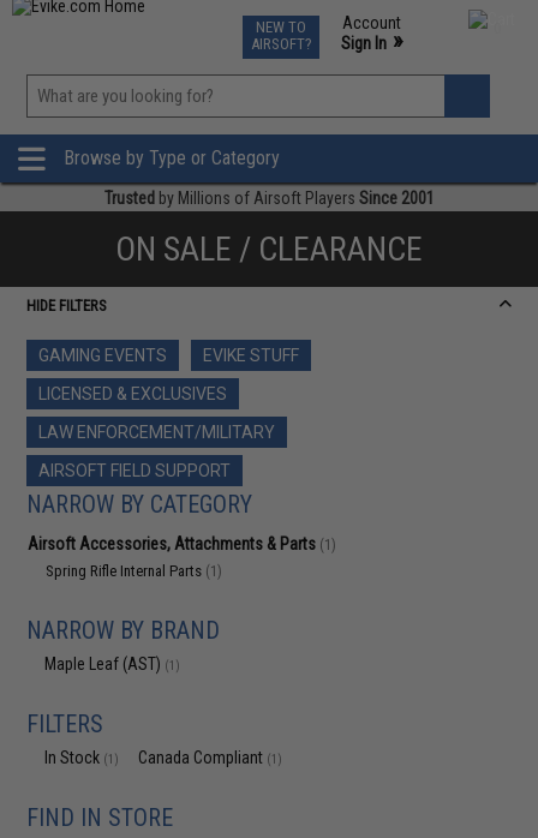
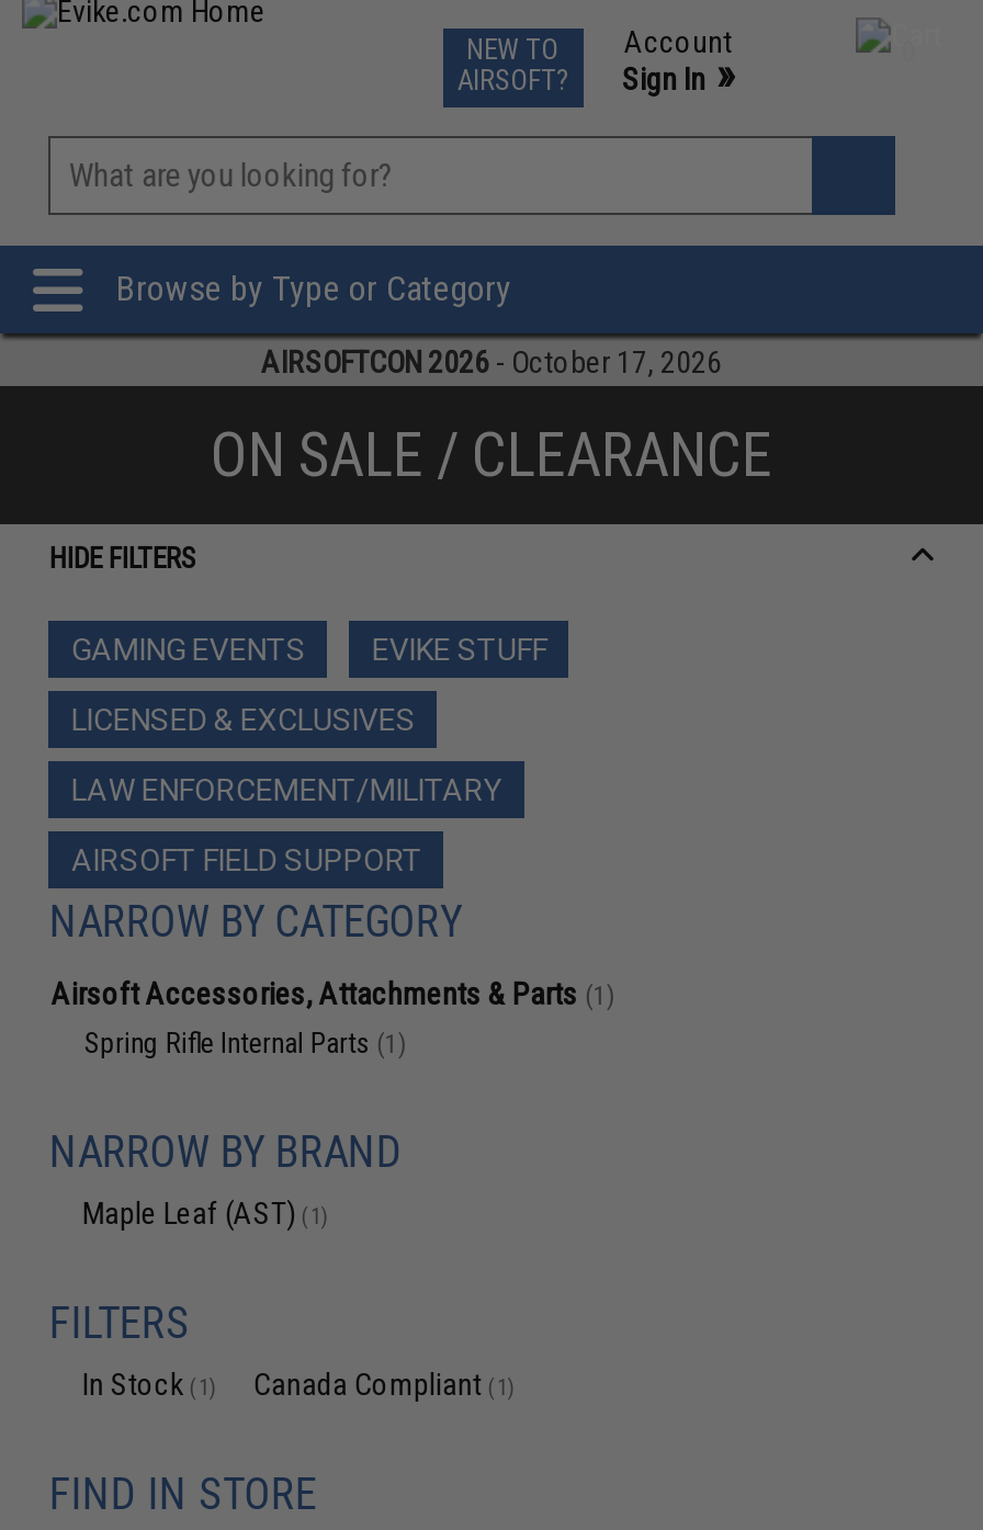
- Trusted by Millions of Airsoft Players Since 2001
+ AIRSOFTCON 2026 - October 17, 2026
